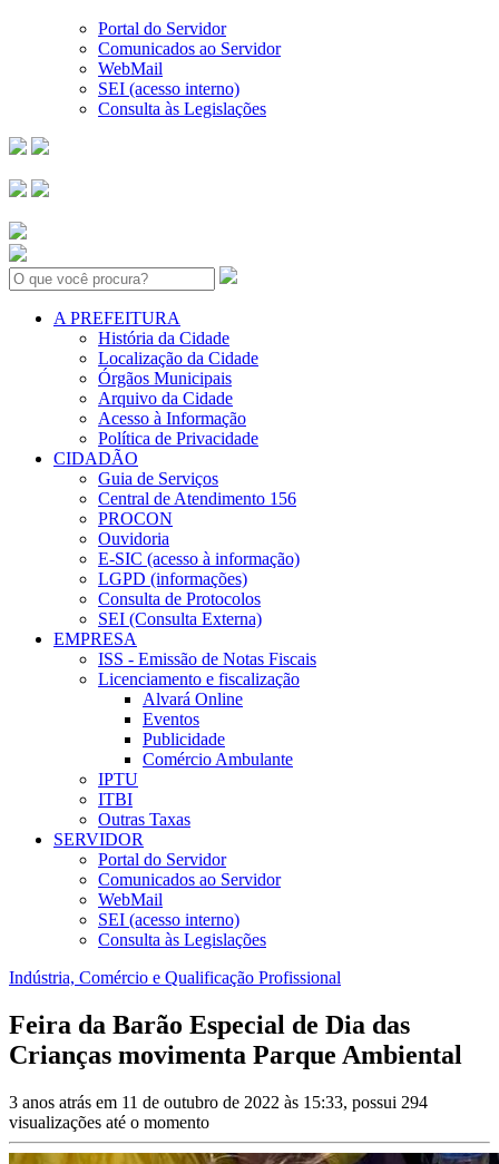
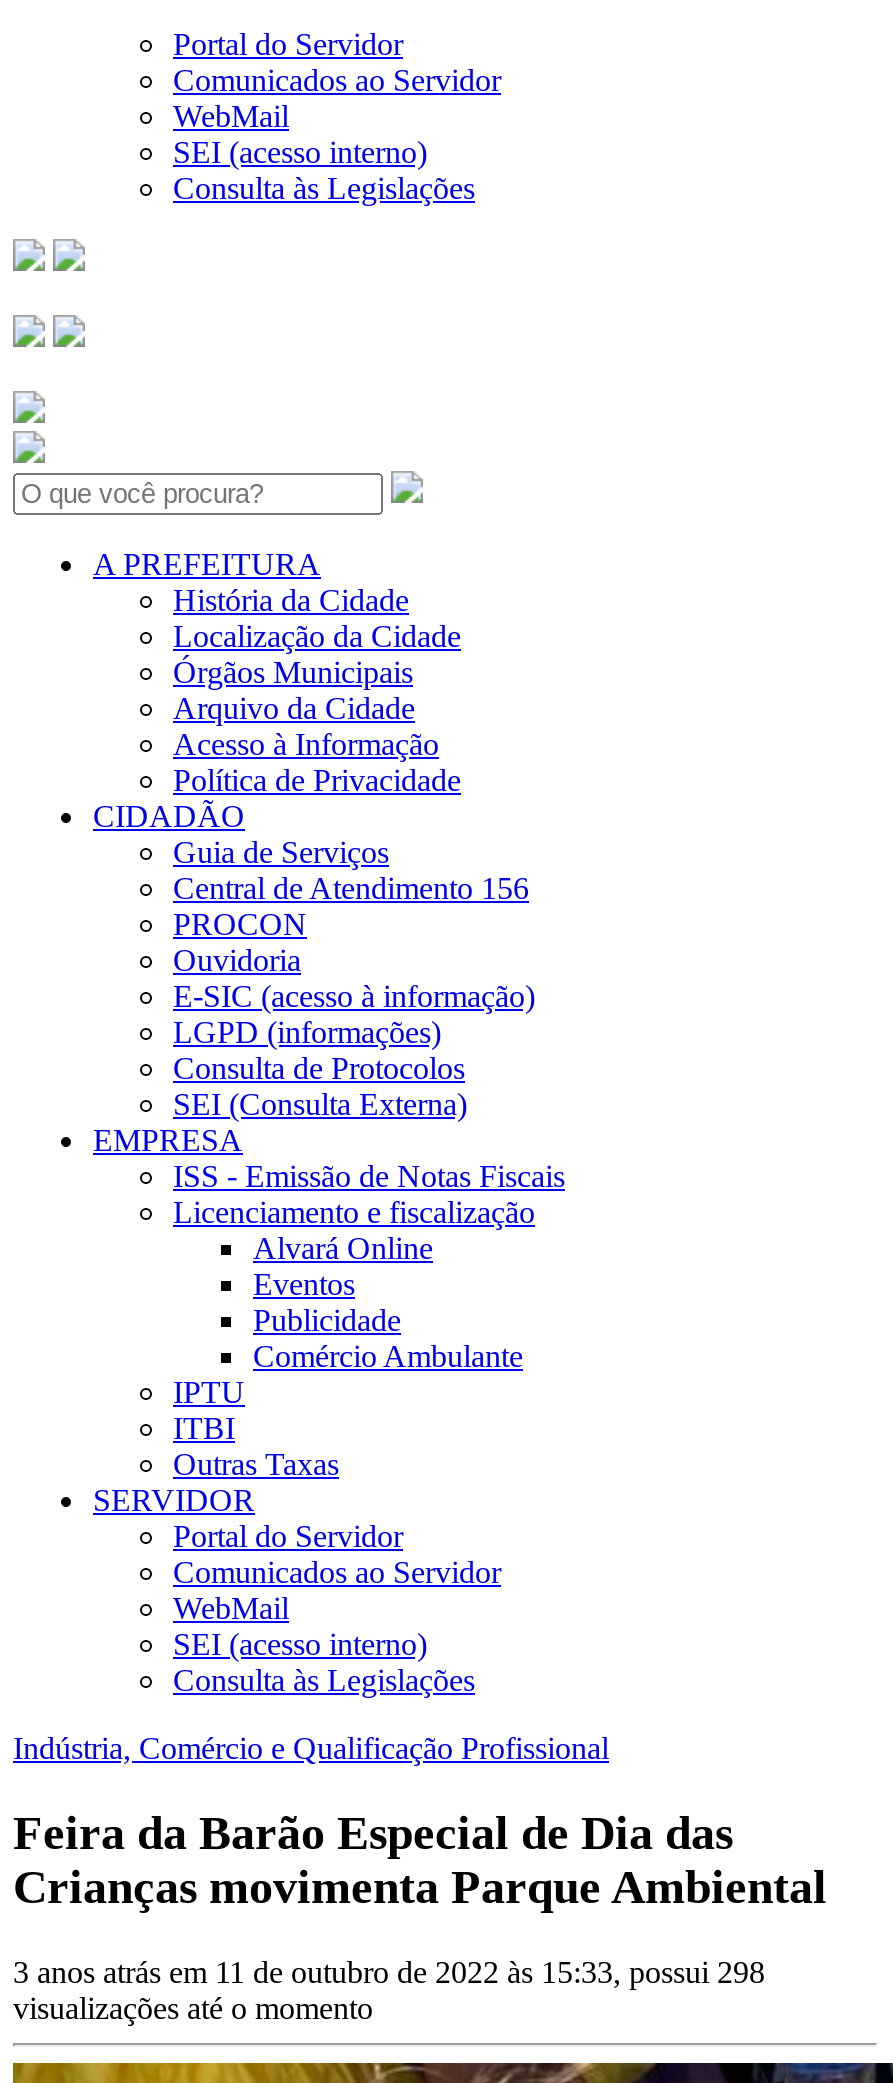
- 3 anos atrás em 11 de outubro de 2022 às 15:33, possui 294
+ 3 anos atrás em 11 de outubro de 2022 às 15:33, possui 298
